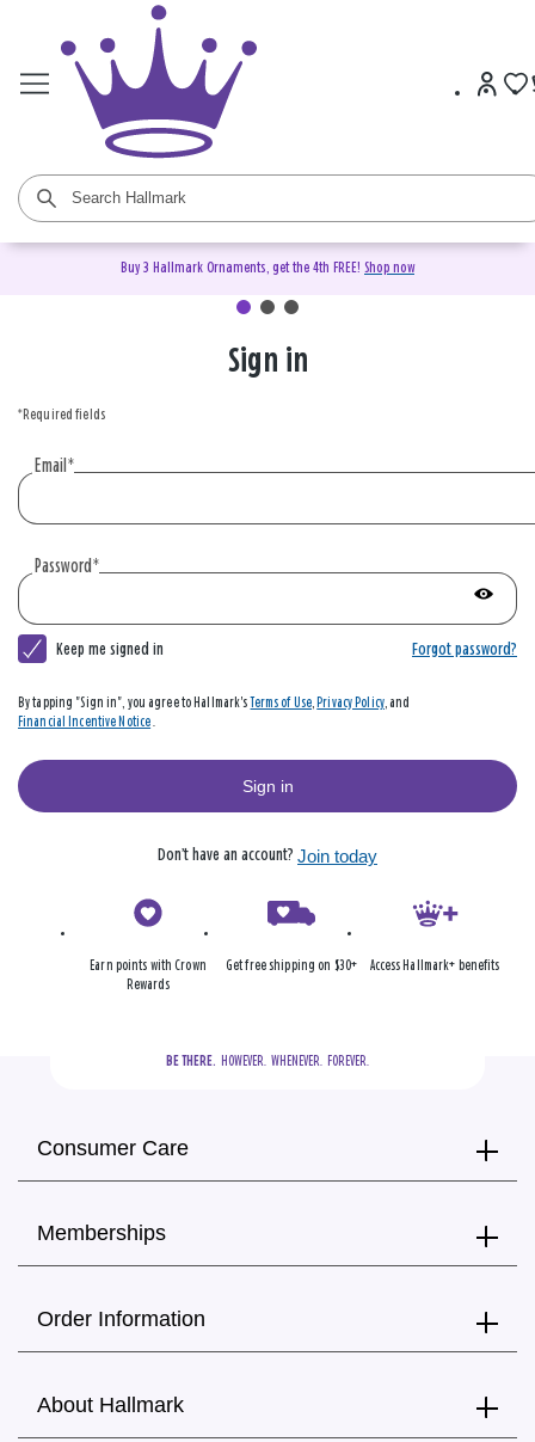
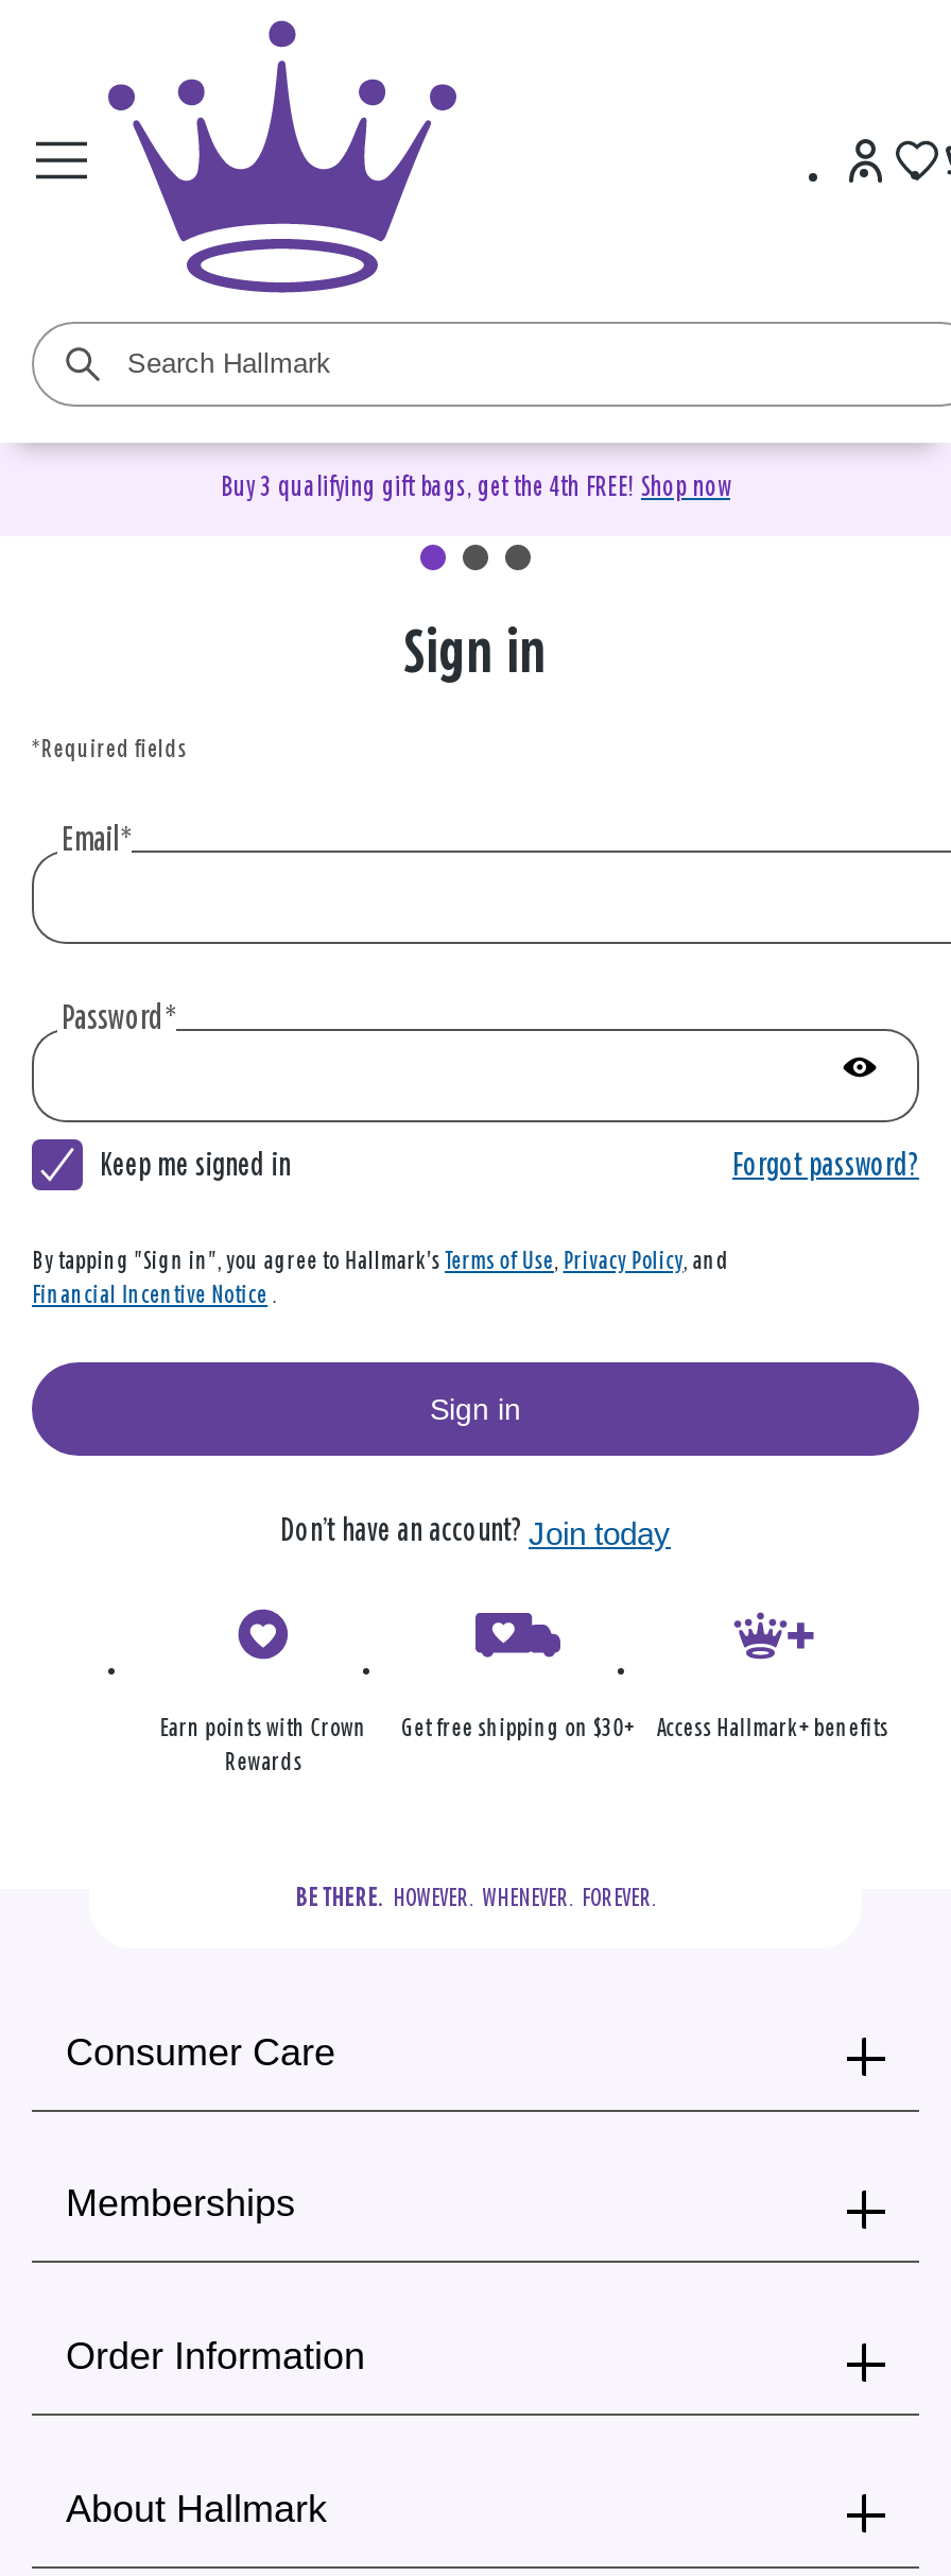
- Buy 3 Hallmark Ornaments, get the 4th FREE! Shop now
+ Buy 3 qualifying gift bags, get the 4th FREE! Shop now
